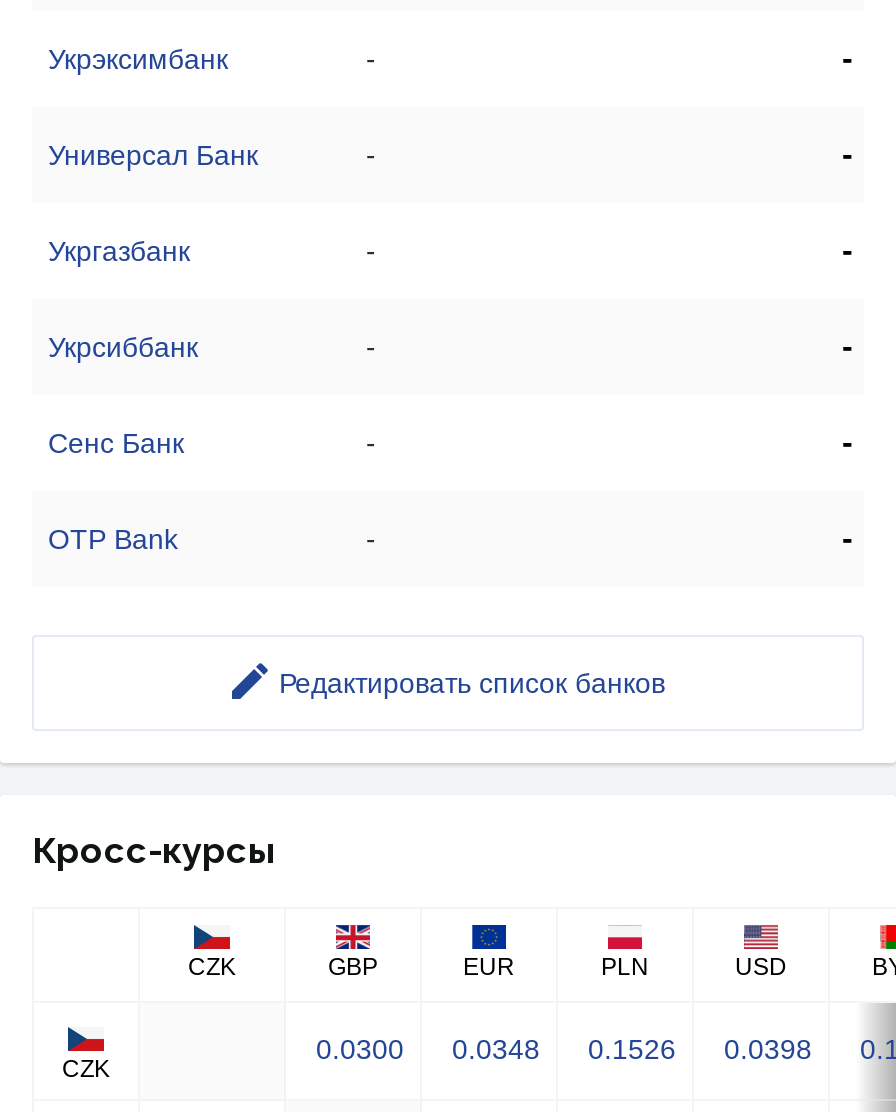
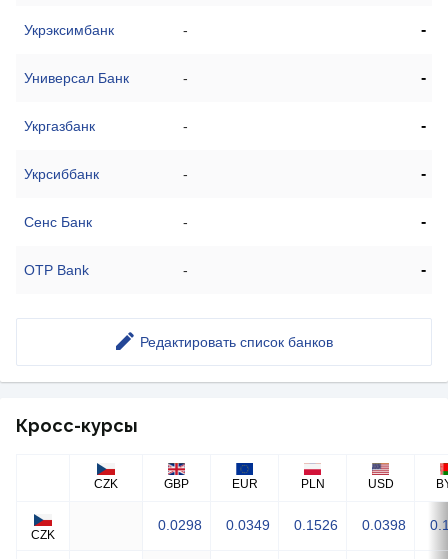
- 0.0300
+ 0.0298

- 0.0348
+ 0.0349
